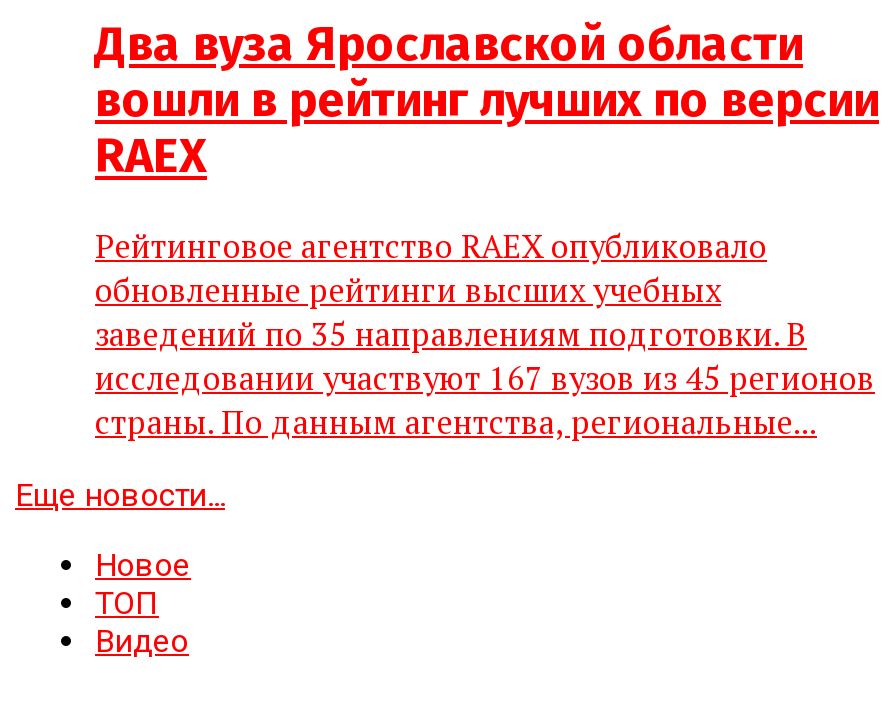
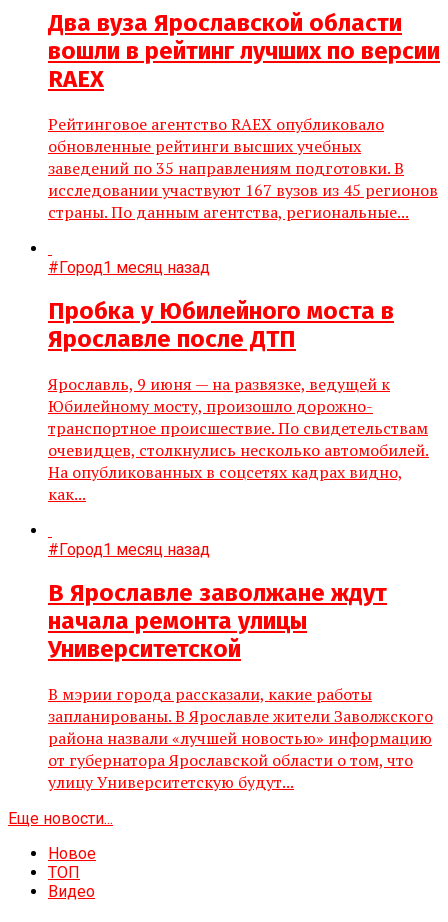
+ #Город1 месяц назад
+ Пробка у Юбилейного моста в
+ Ярославле после ДТП
+ Ярославль, 9 июня — на развязке, ведущей к
+ Юбилейному мосту, произошло дорожно-
+ транспортное происшествие. По свидетельствам
+ очевидцев, столкнулись несколько автомобилей.
+ На опубликованных в соцсетях кадрах видно,
+ как...
+ #Город1 месяц назад
+ В Ярославле заволжане ждут
+ начала ремонта улицы
+ Университетской
+ В мэрии города рассказали, какие работы
+ запланированы. В Ярославле жители Заволжского
+ района назвали «лучшей новостью» информацию
+ от губернатора Ярославской области о том, что
+ улицу Университетскую будут...
